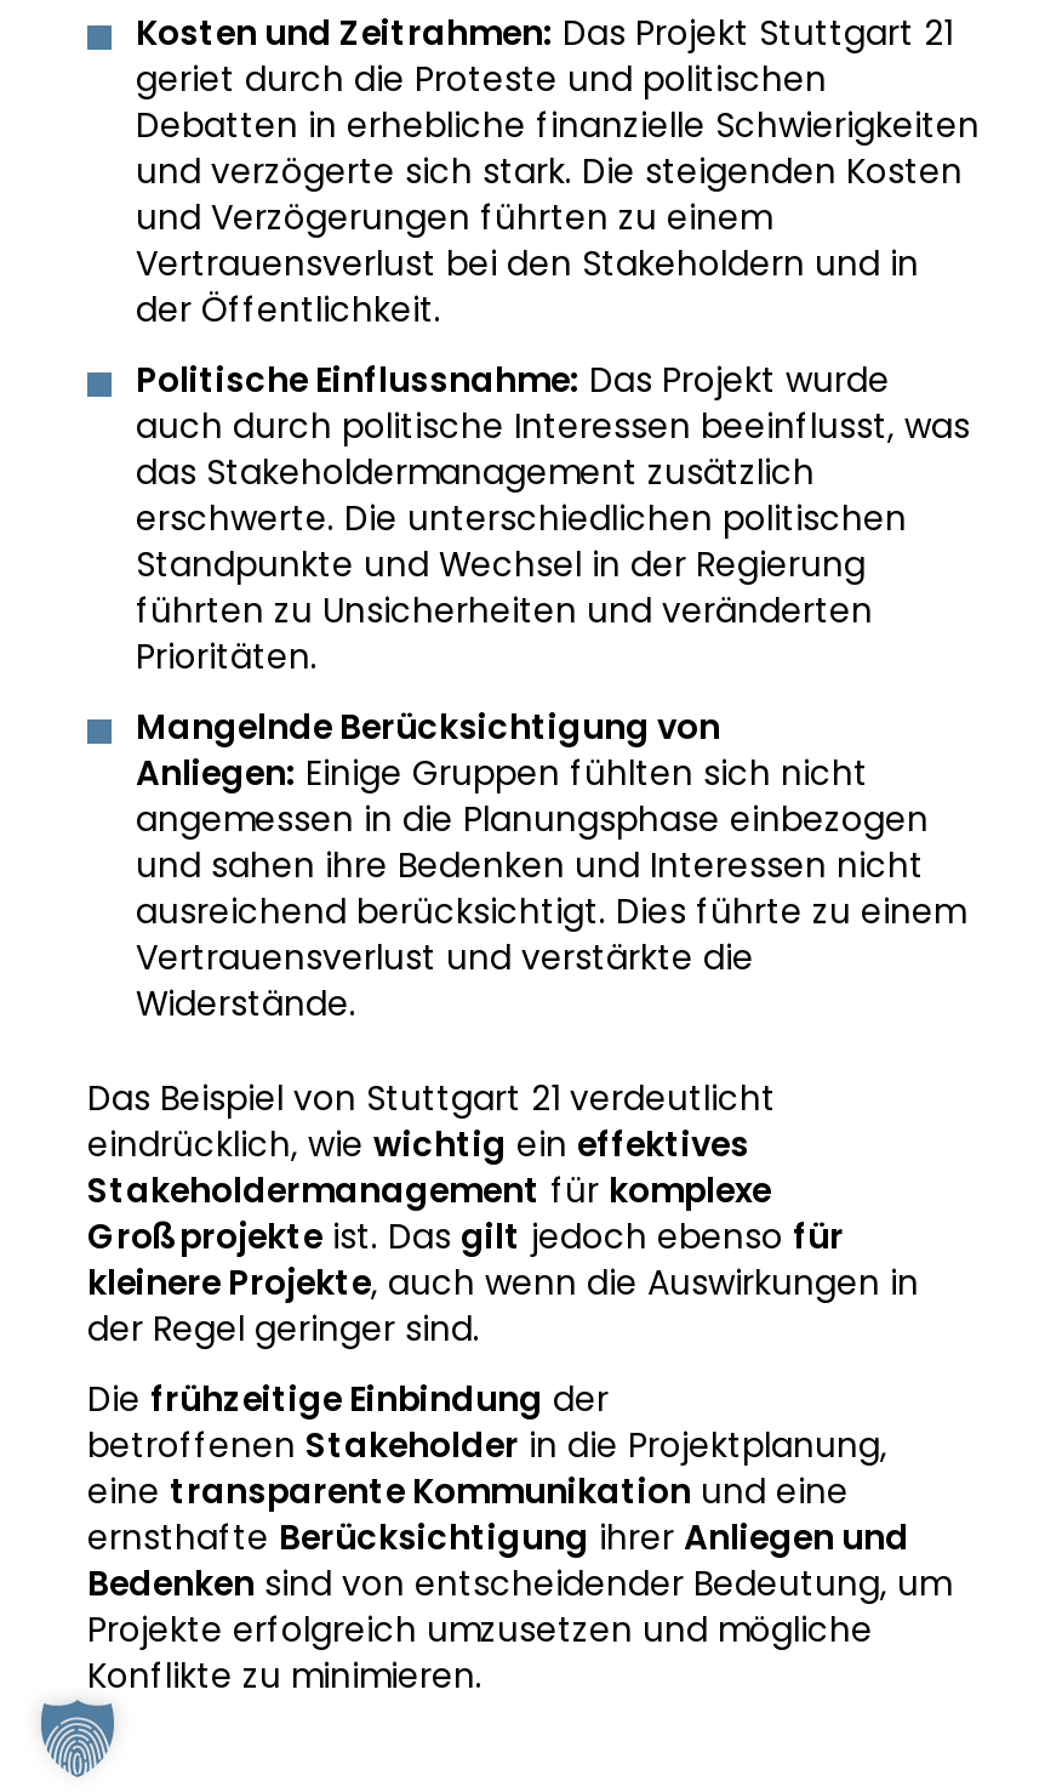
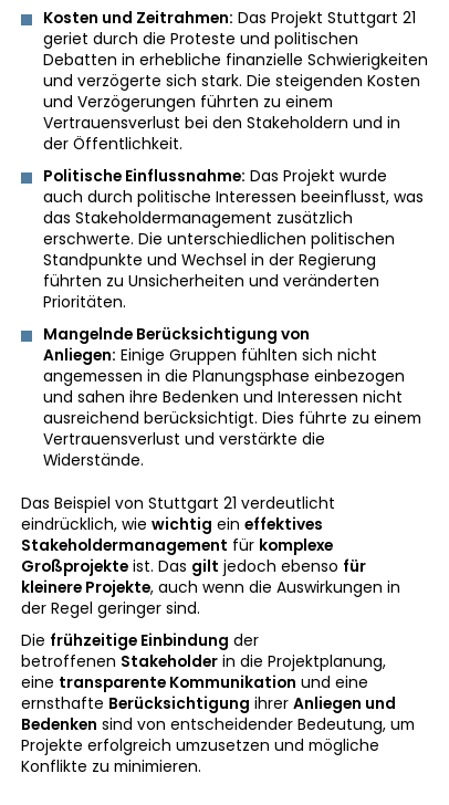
- [image]
